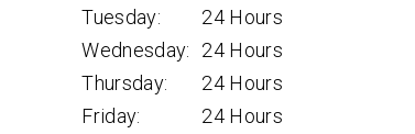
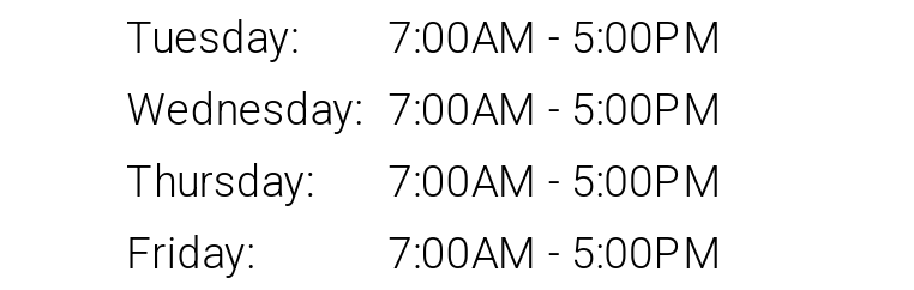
- 24 Hours
- Wednesday: 24 Hours
+ 7:00AM - 5:00PM
+ Wednesday: 7:00AM - 5:00PM

- Thursday: 24 Hours
+ Thursday: 7:00AM - 5:00PM

- 24 Hours
+ 7:00AM - 5:00PM
